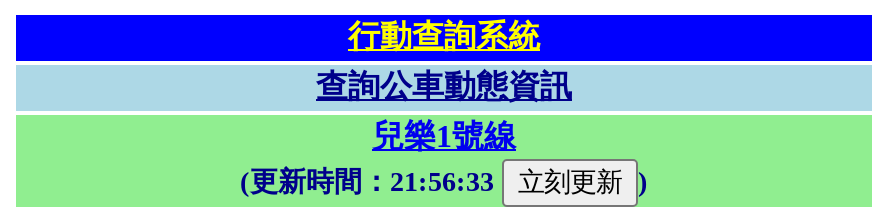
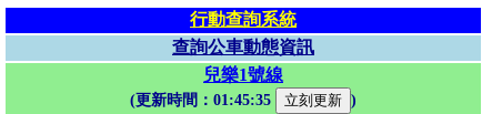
- (更新時間：21:56:33
+ (更新時間：01:45:35
